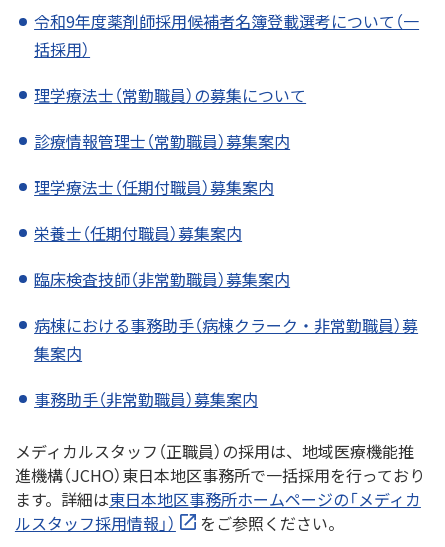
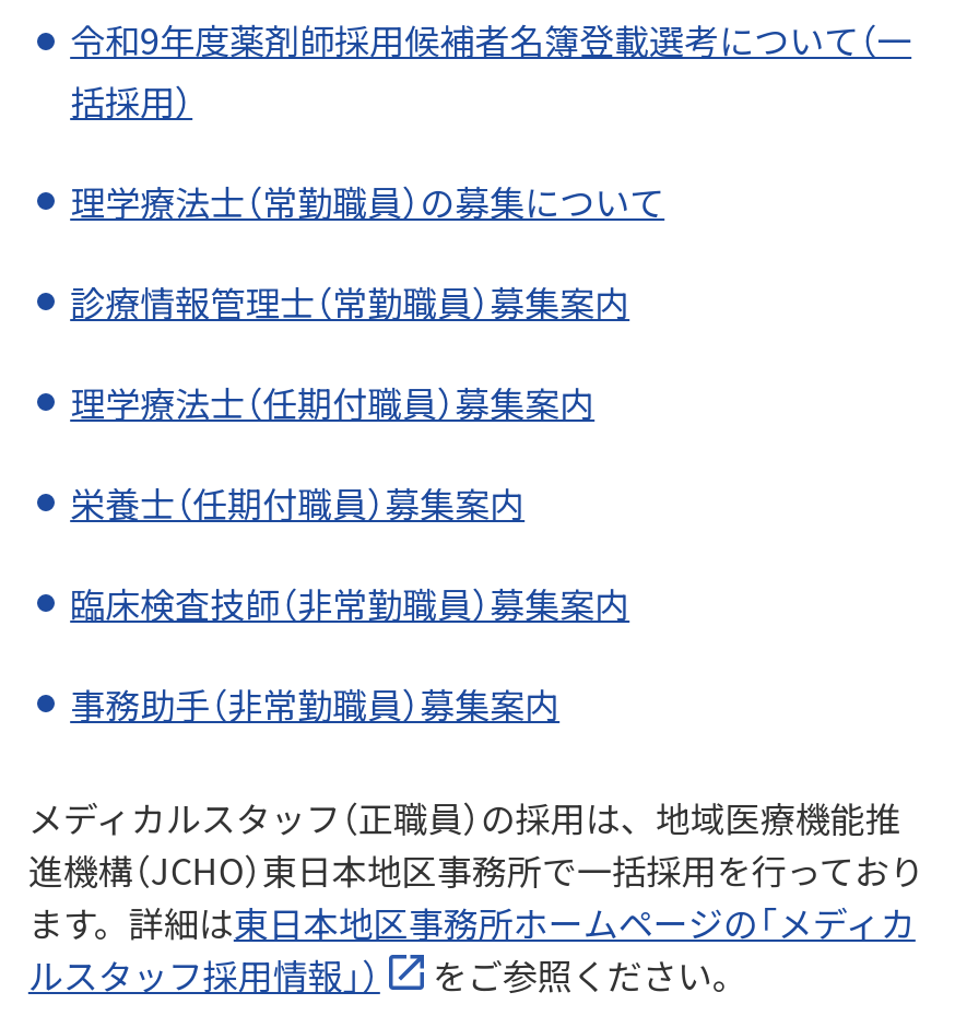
- 病棟における事務助手（病棟クラーク・非常勤職員）募
- 集案内
